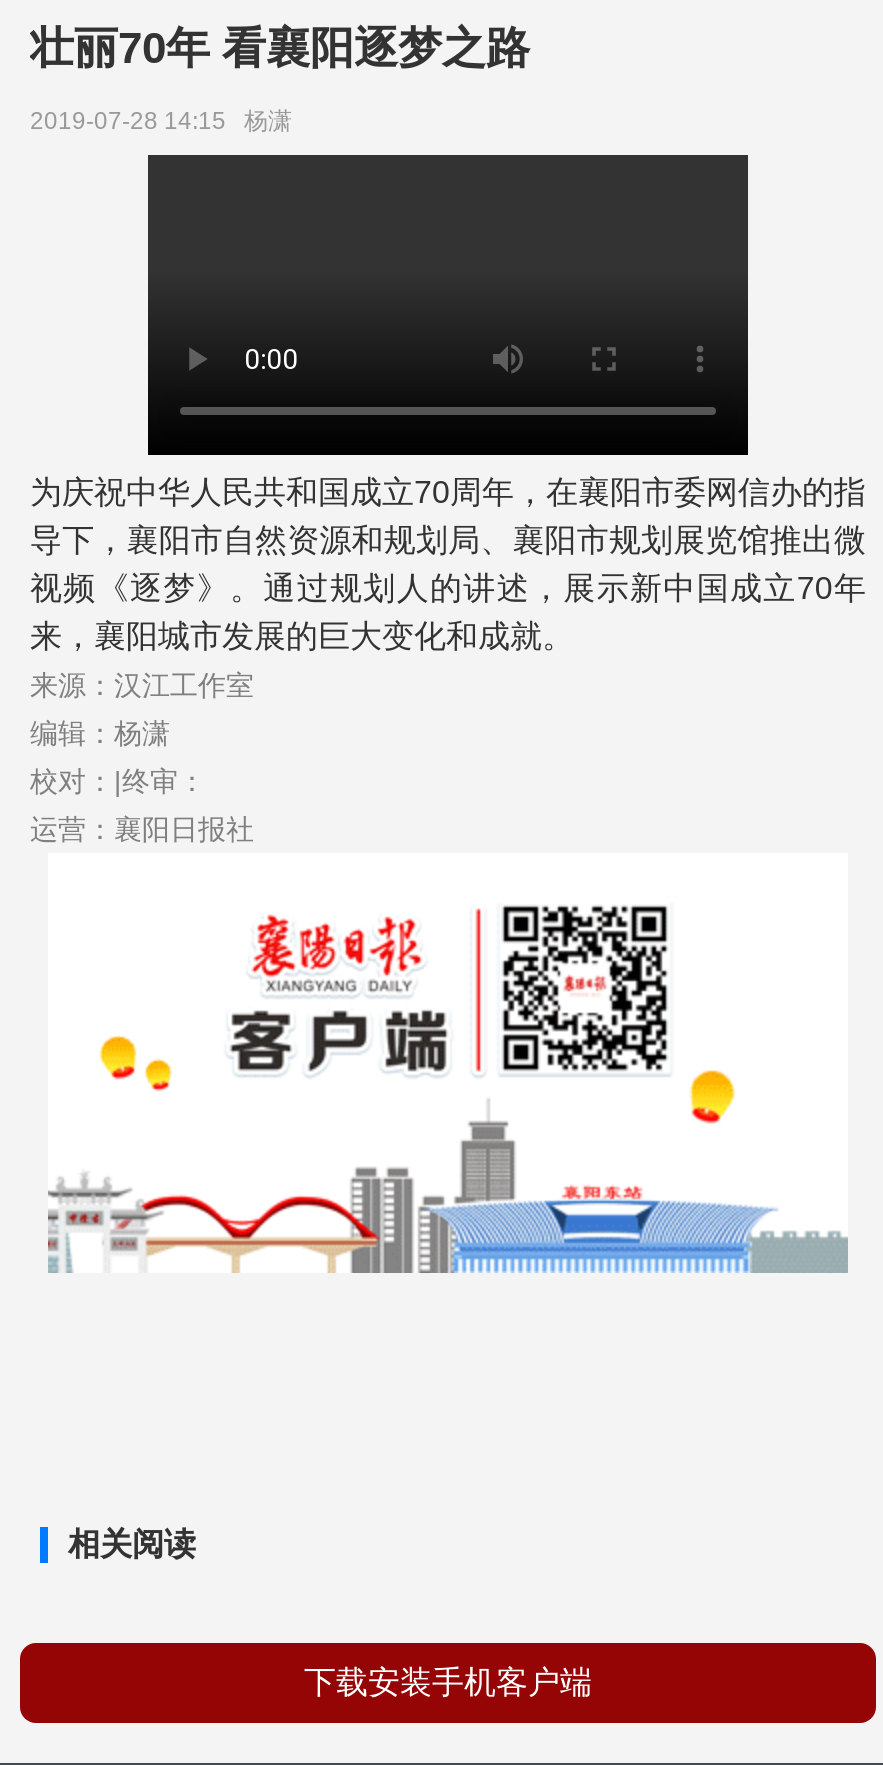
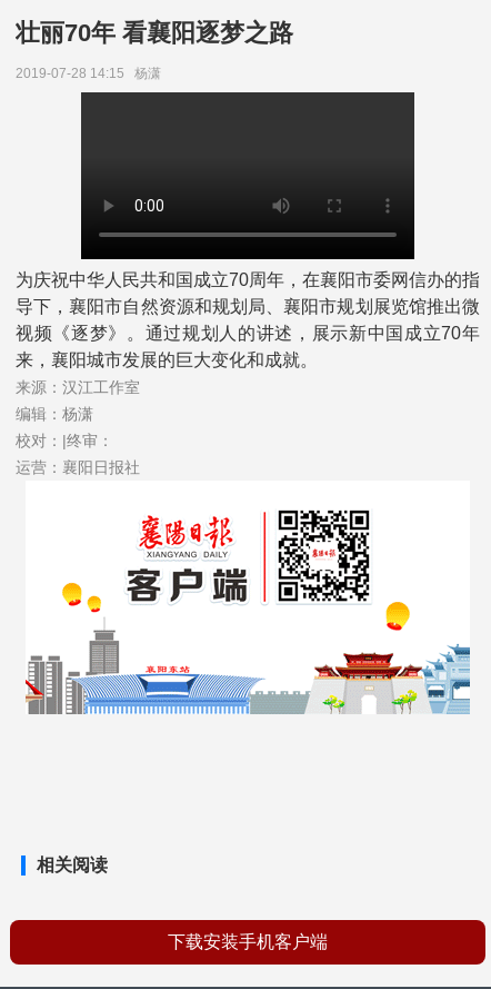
- [image]
+ [image]
